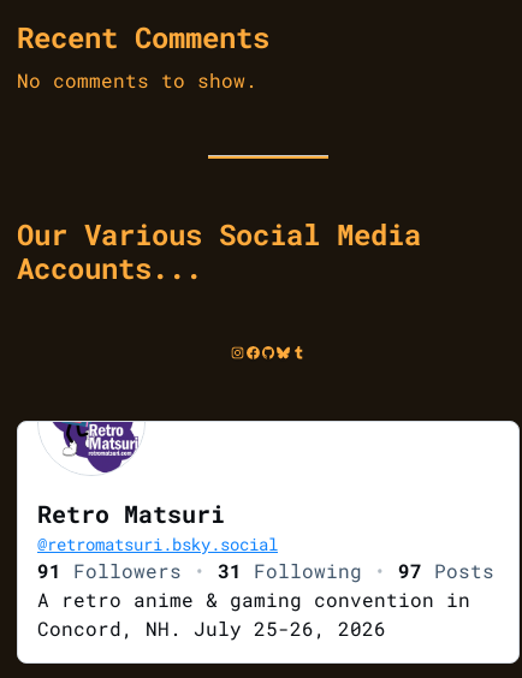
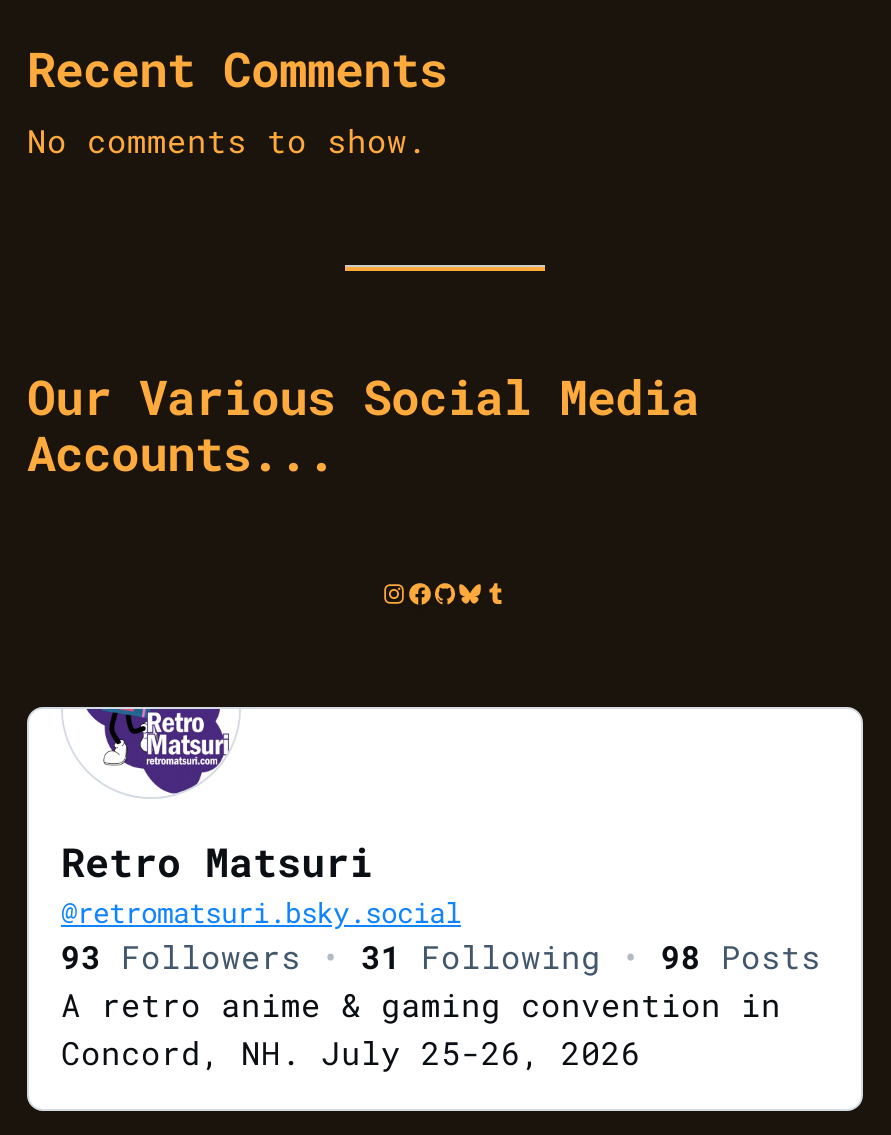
- 91 Followers
+ 93 Followers

- 97 Posts
+ 98 Posts
